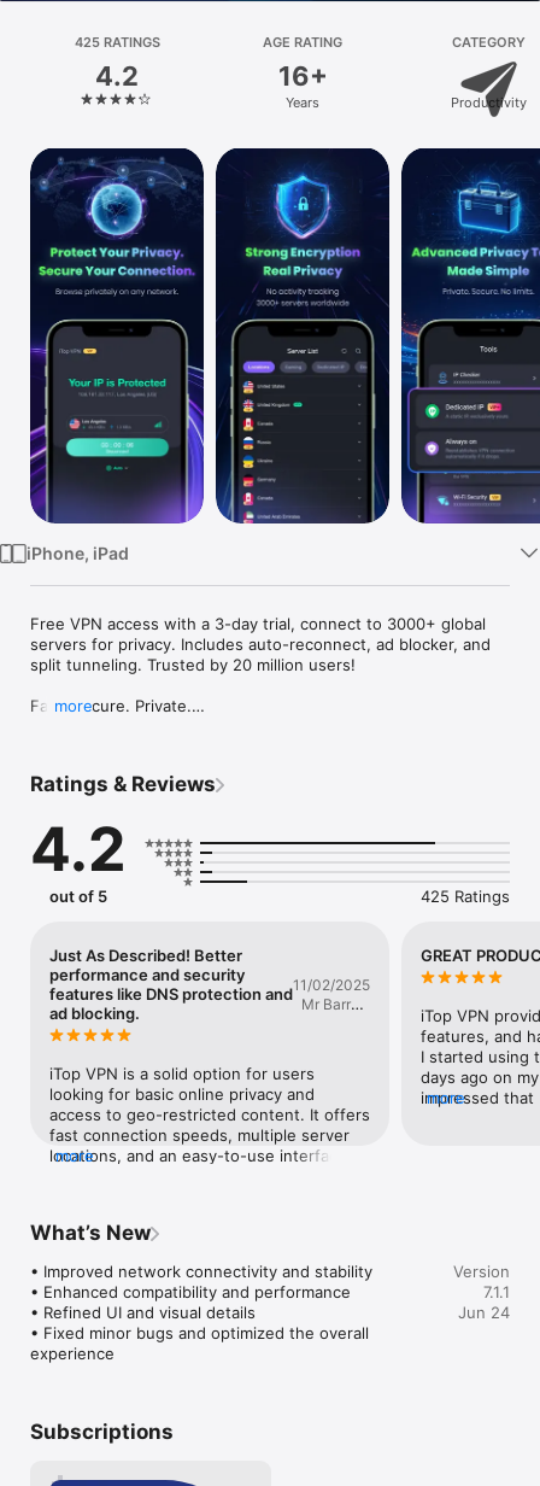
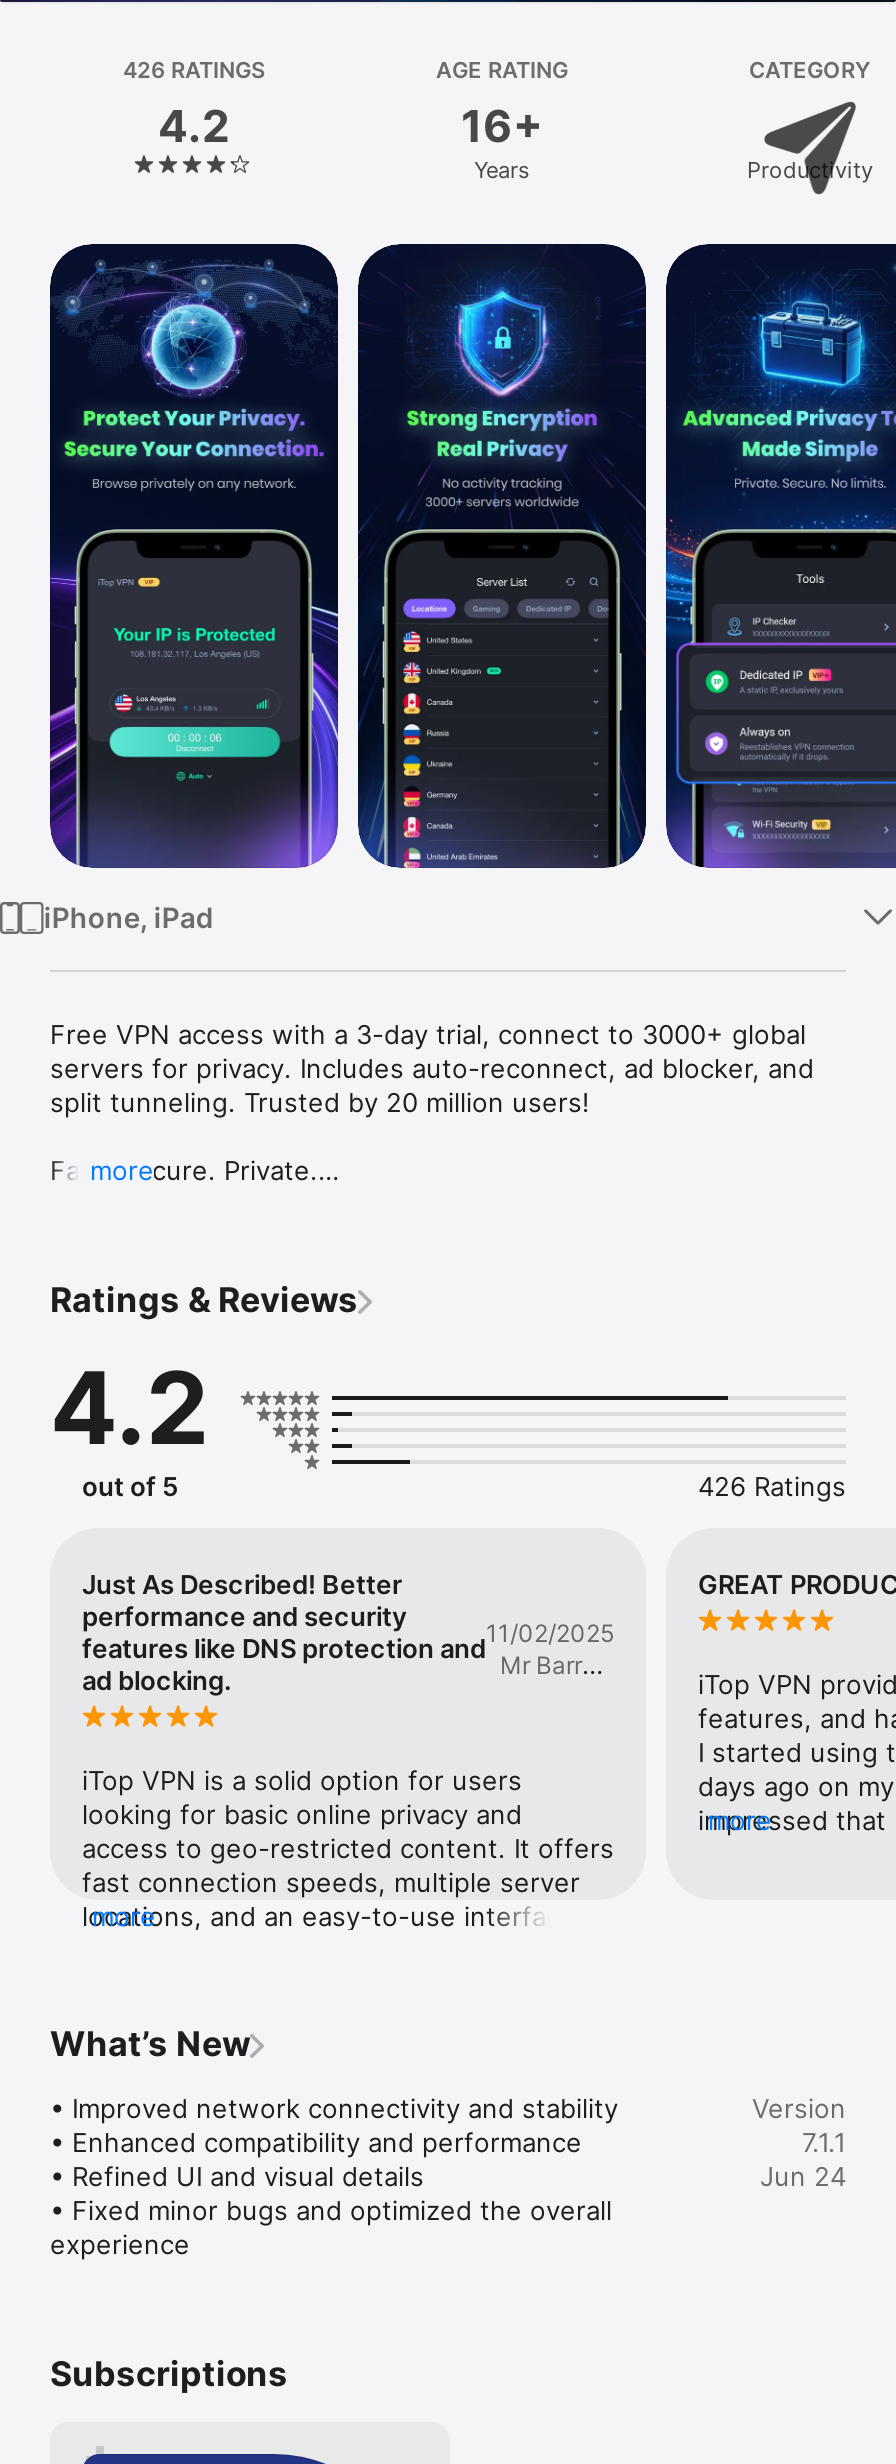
- 425 RATINGS
+ 426 RATINGS

- 425 Ratings
+ 426 Ratings
